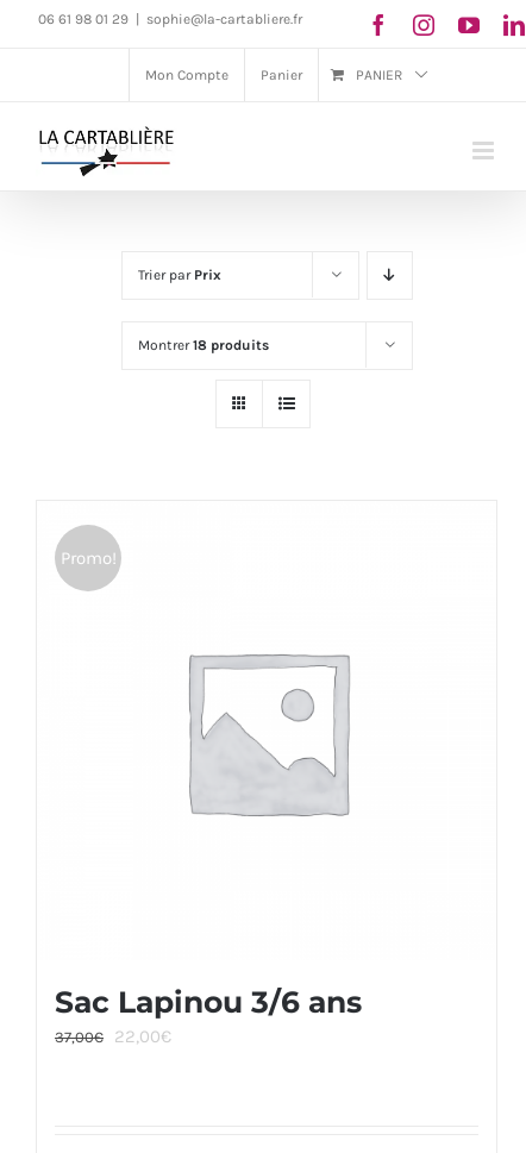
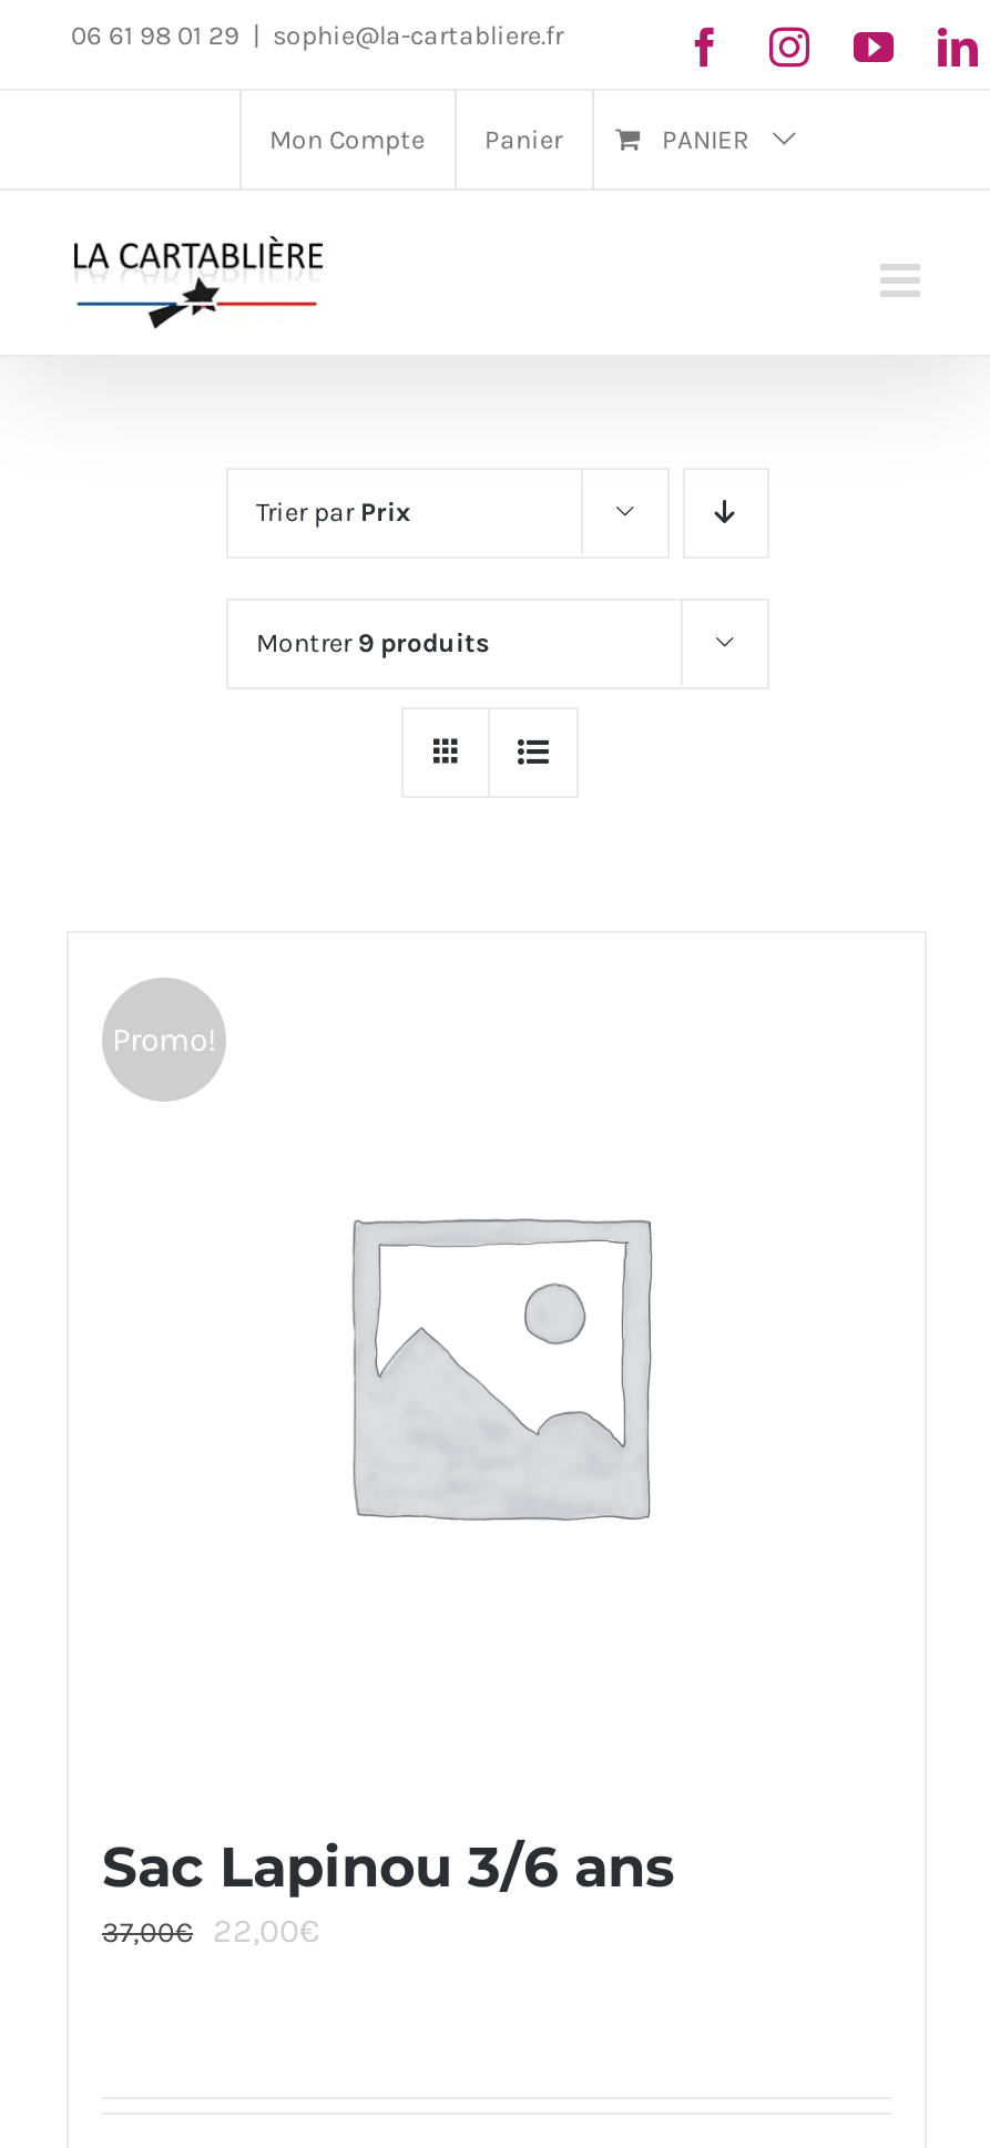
- Montrer 18 produits
+ Montrer 9 produits
